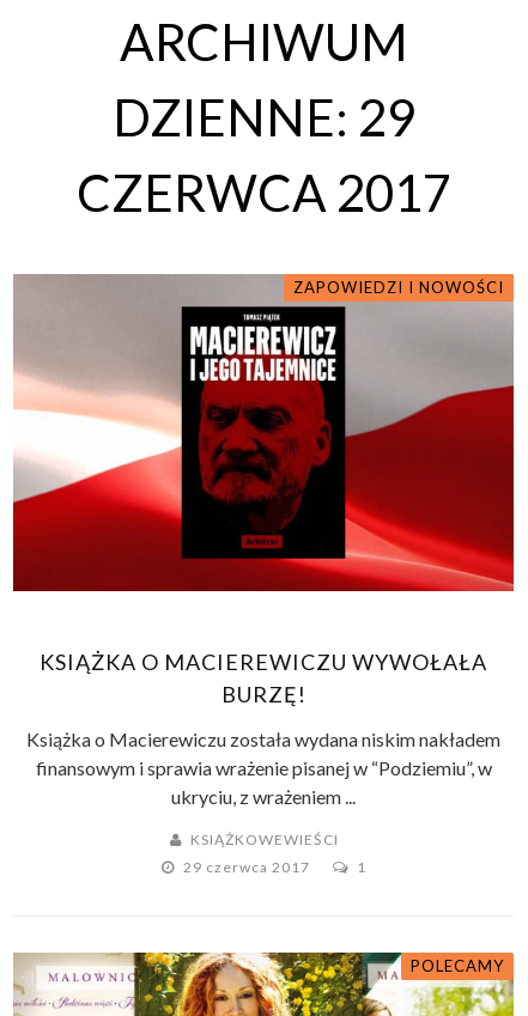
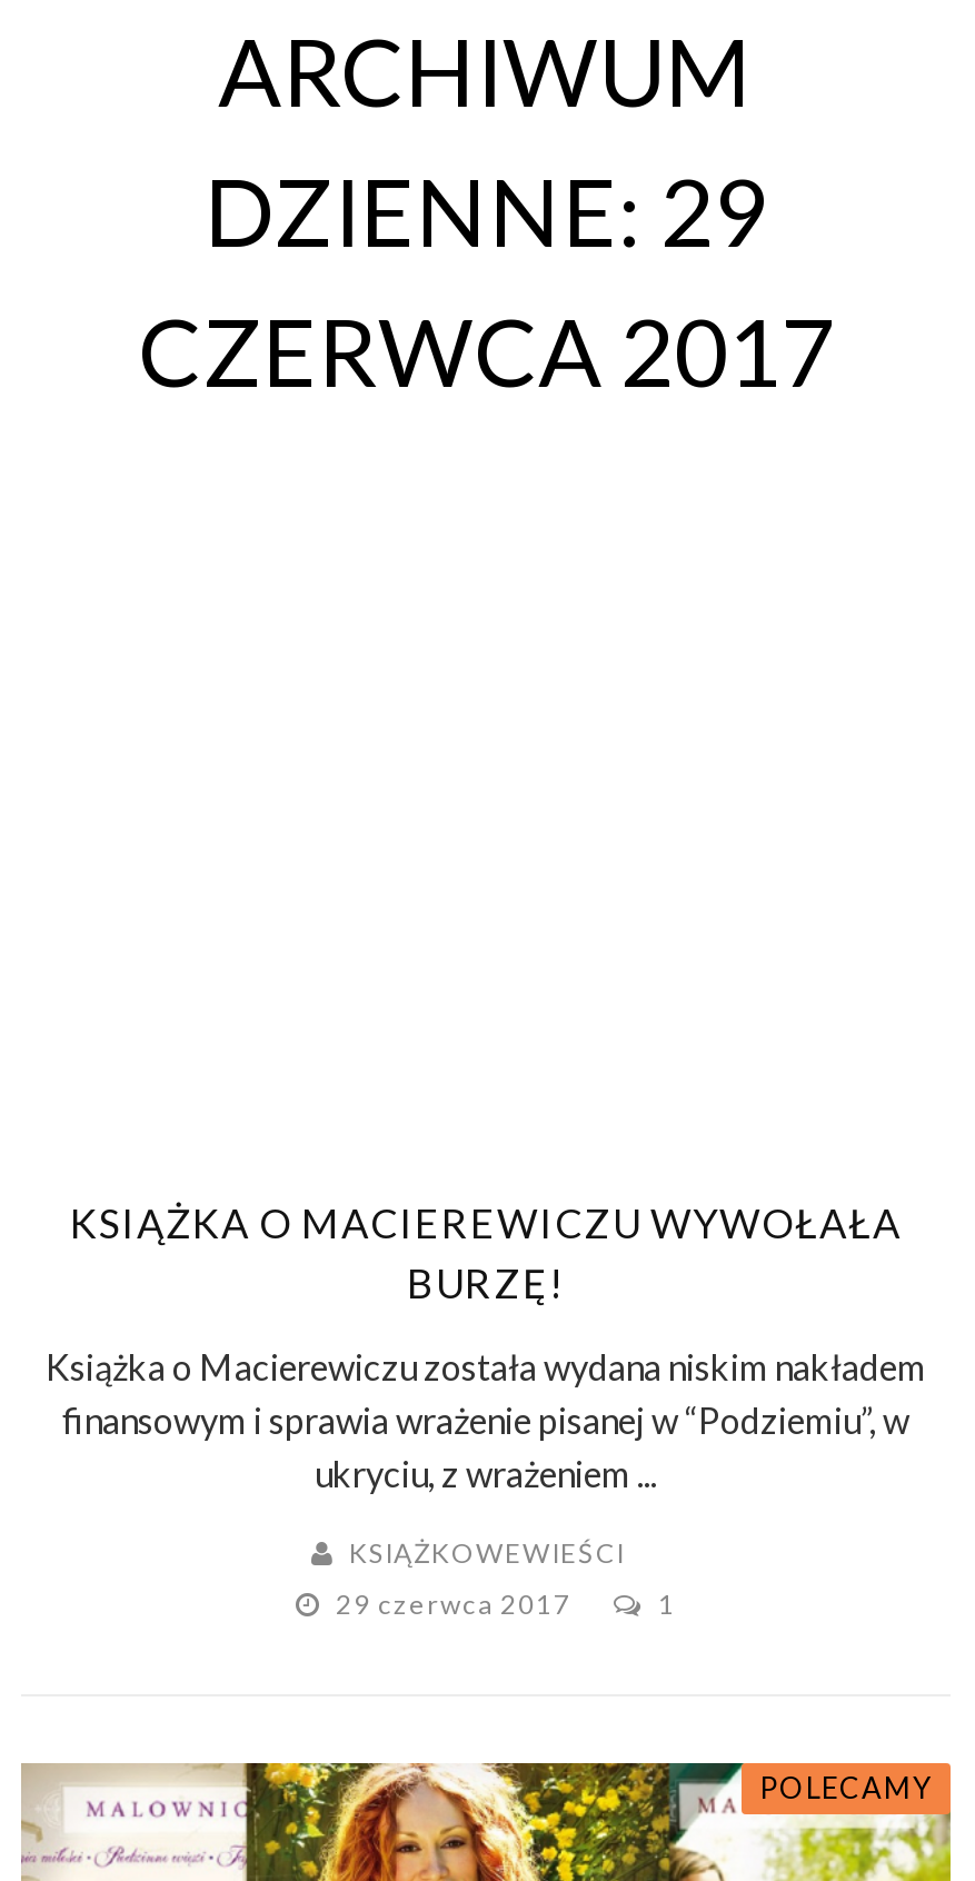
- [image]
- ZAPOWIEDZI I NOWOŚCI
